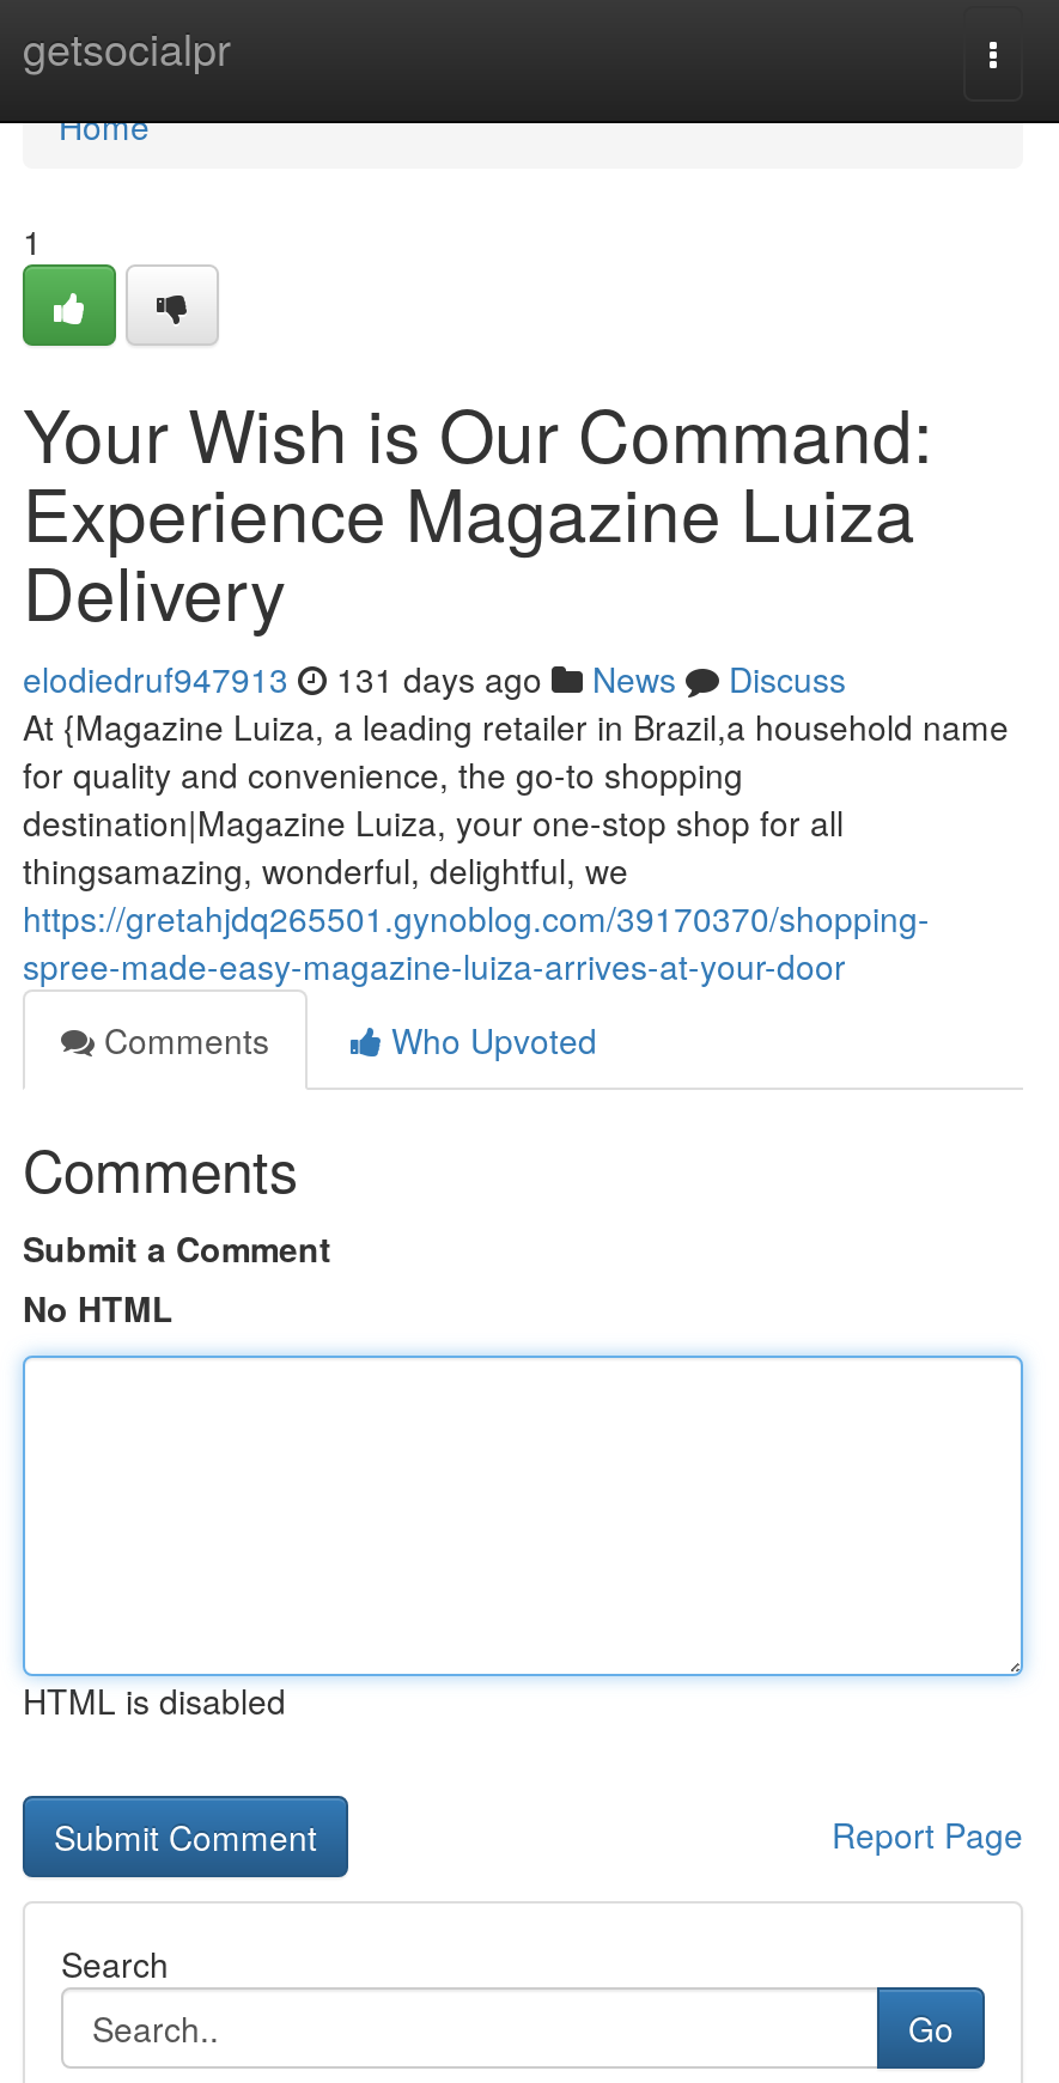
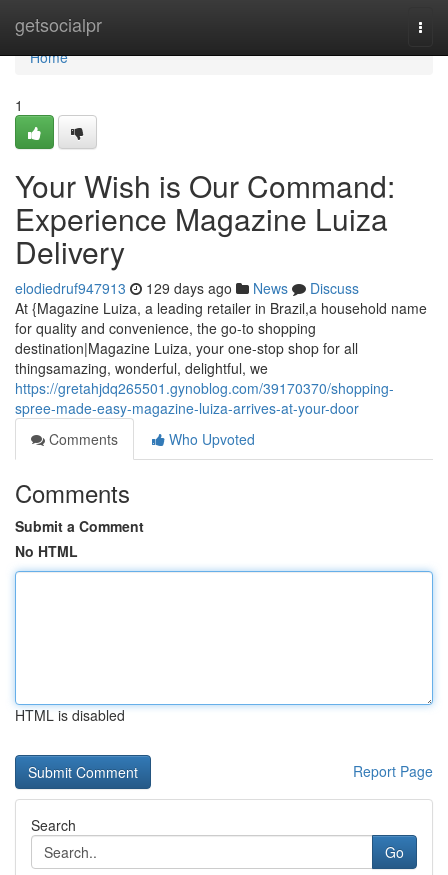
- elodiedruf947913 131 days ago News Discuss
+ elodiedruf947913 129 days ago News Discuss
